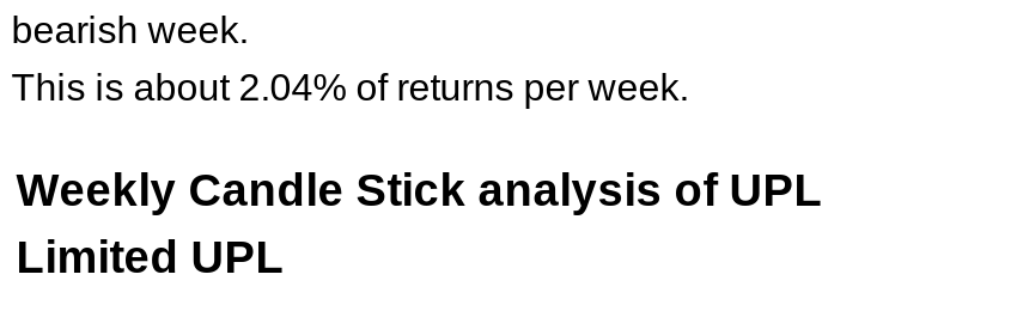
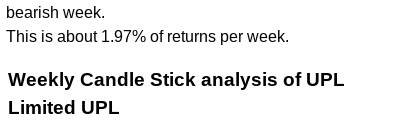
- This is about 2.04% of returns per week.
+ This is about 1.97% of returns per week.
